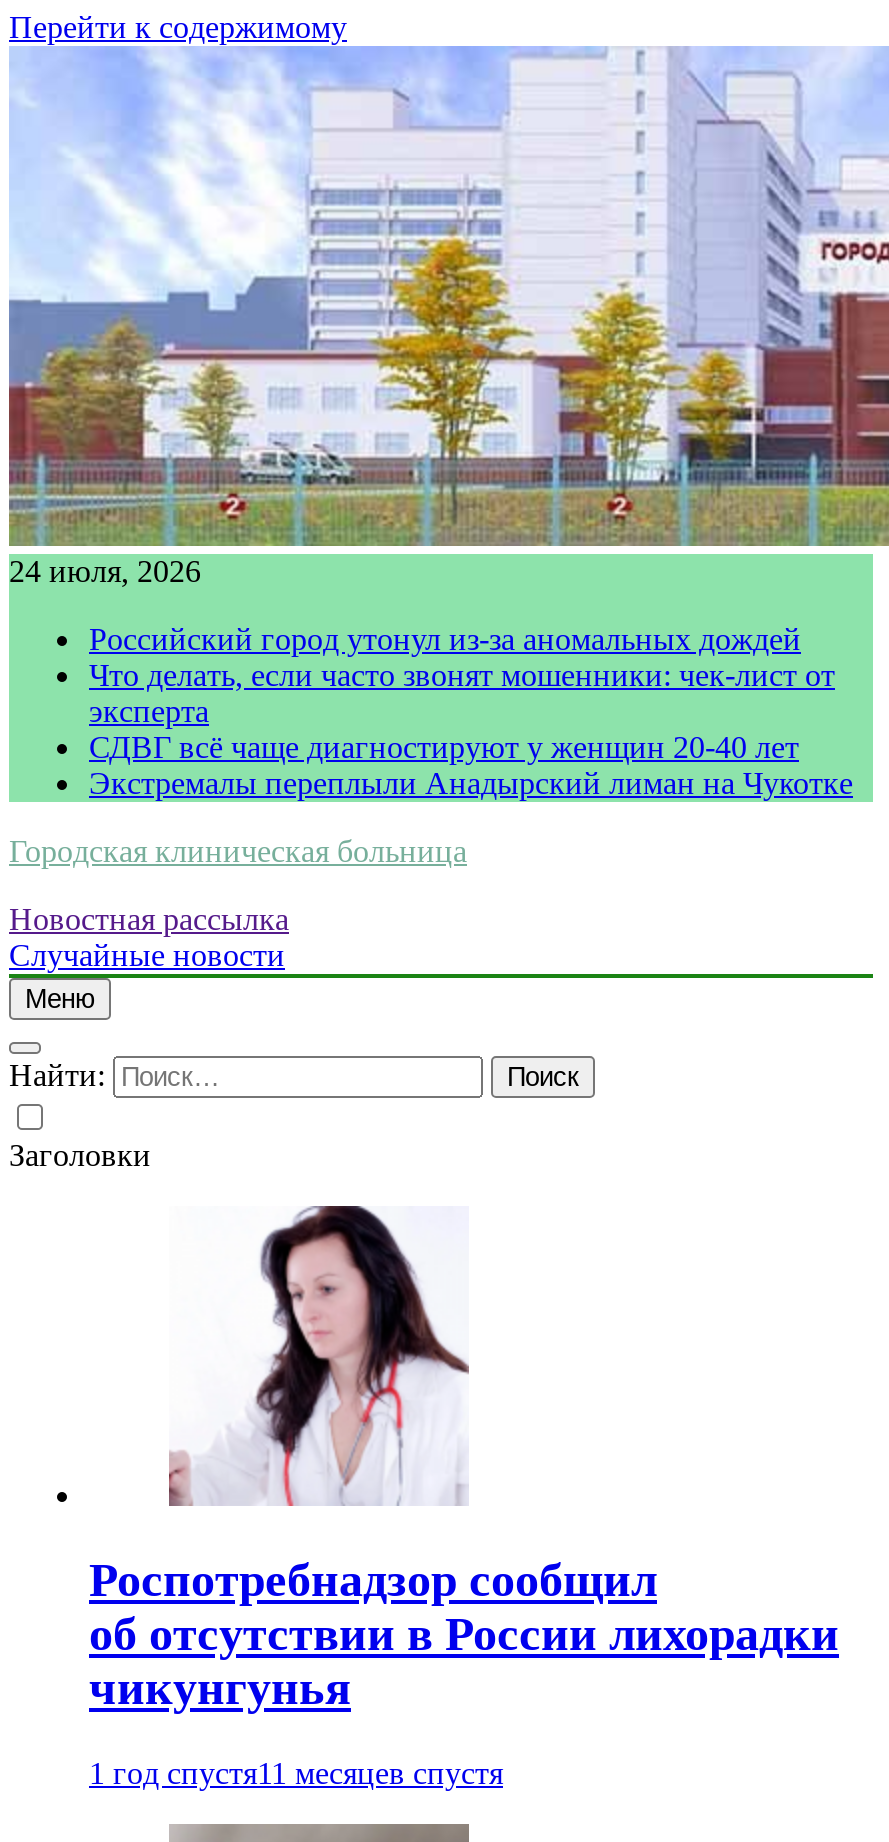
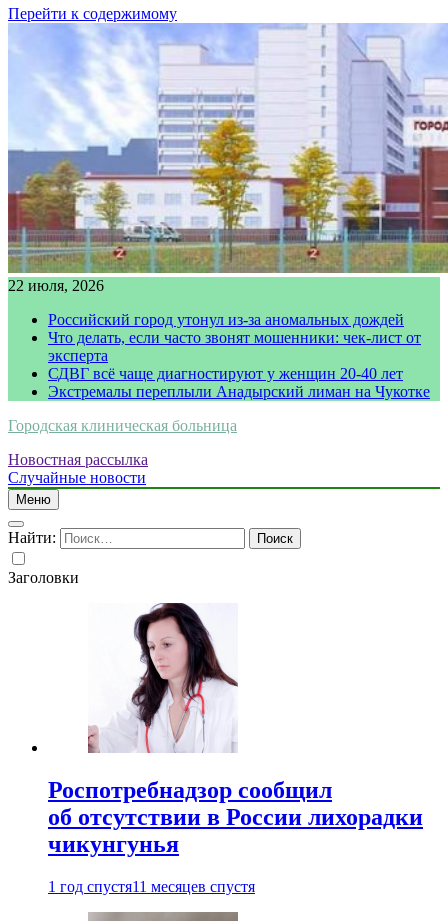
- 24 июля, 2026
+ 22 июля, 2026
